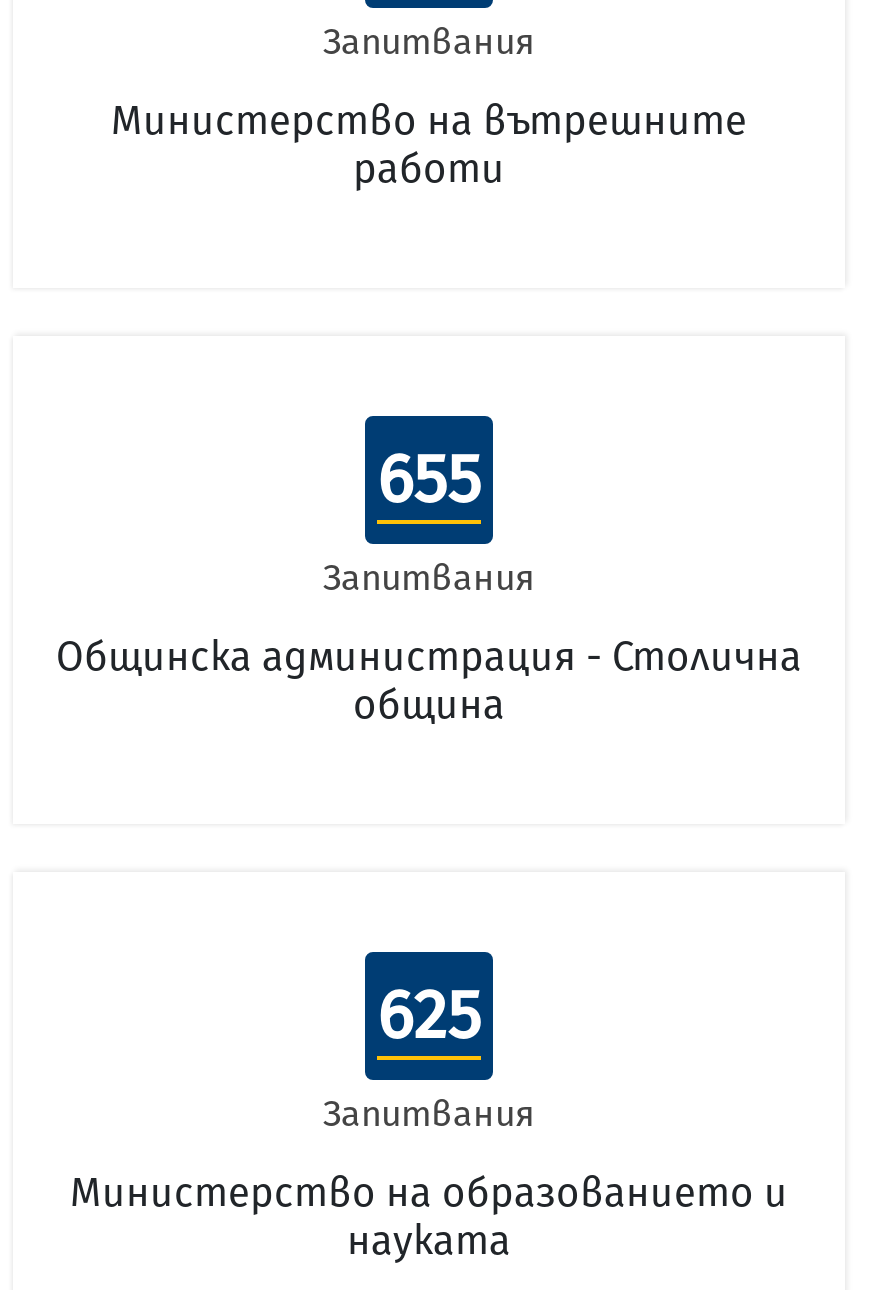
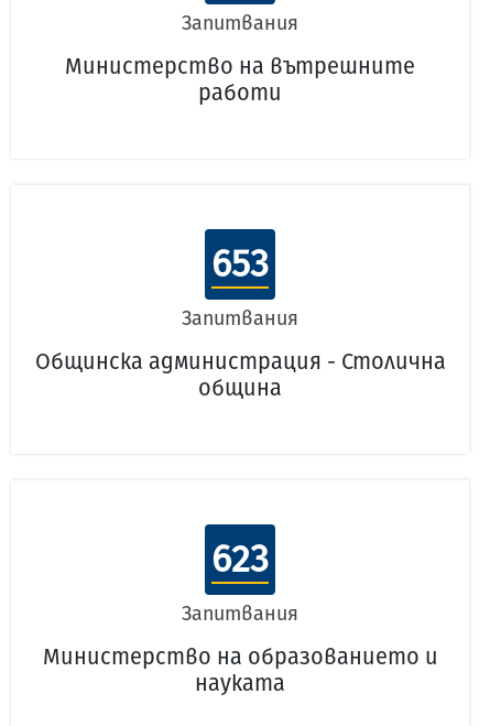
- 655
+ 653

- 625
+ 623
